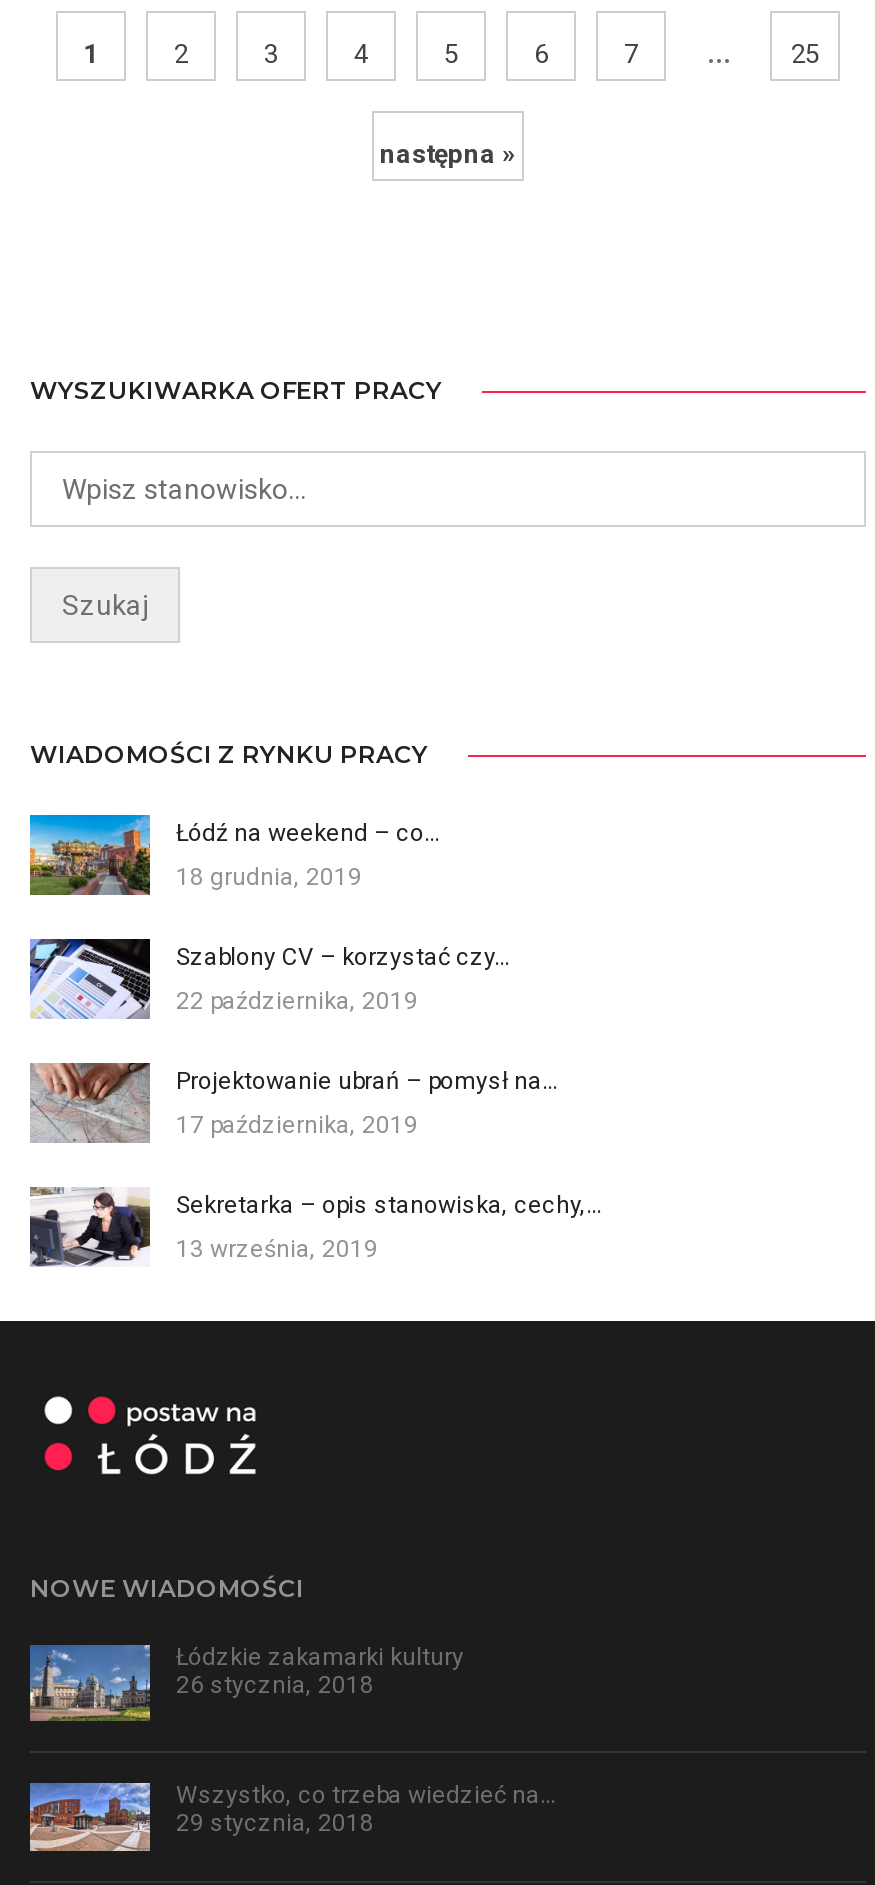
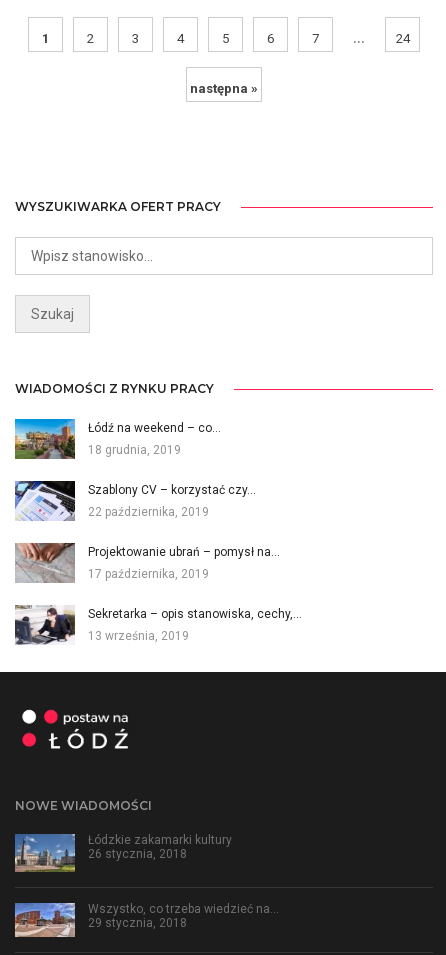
- 25
+ 24
